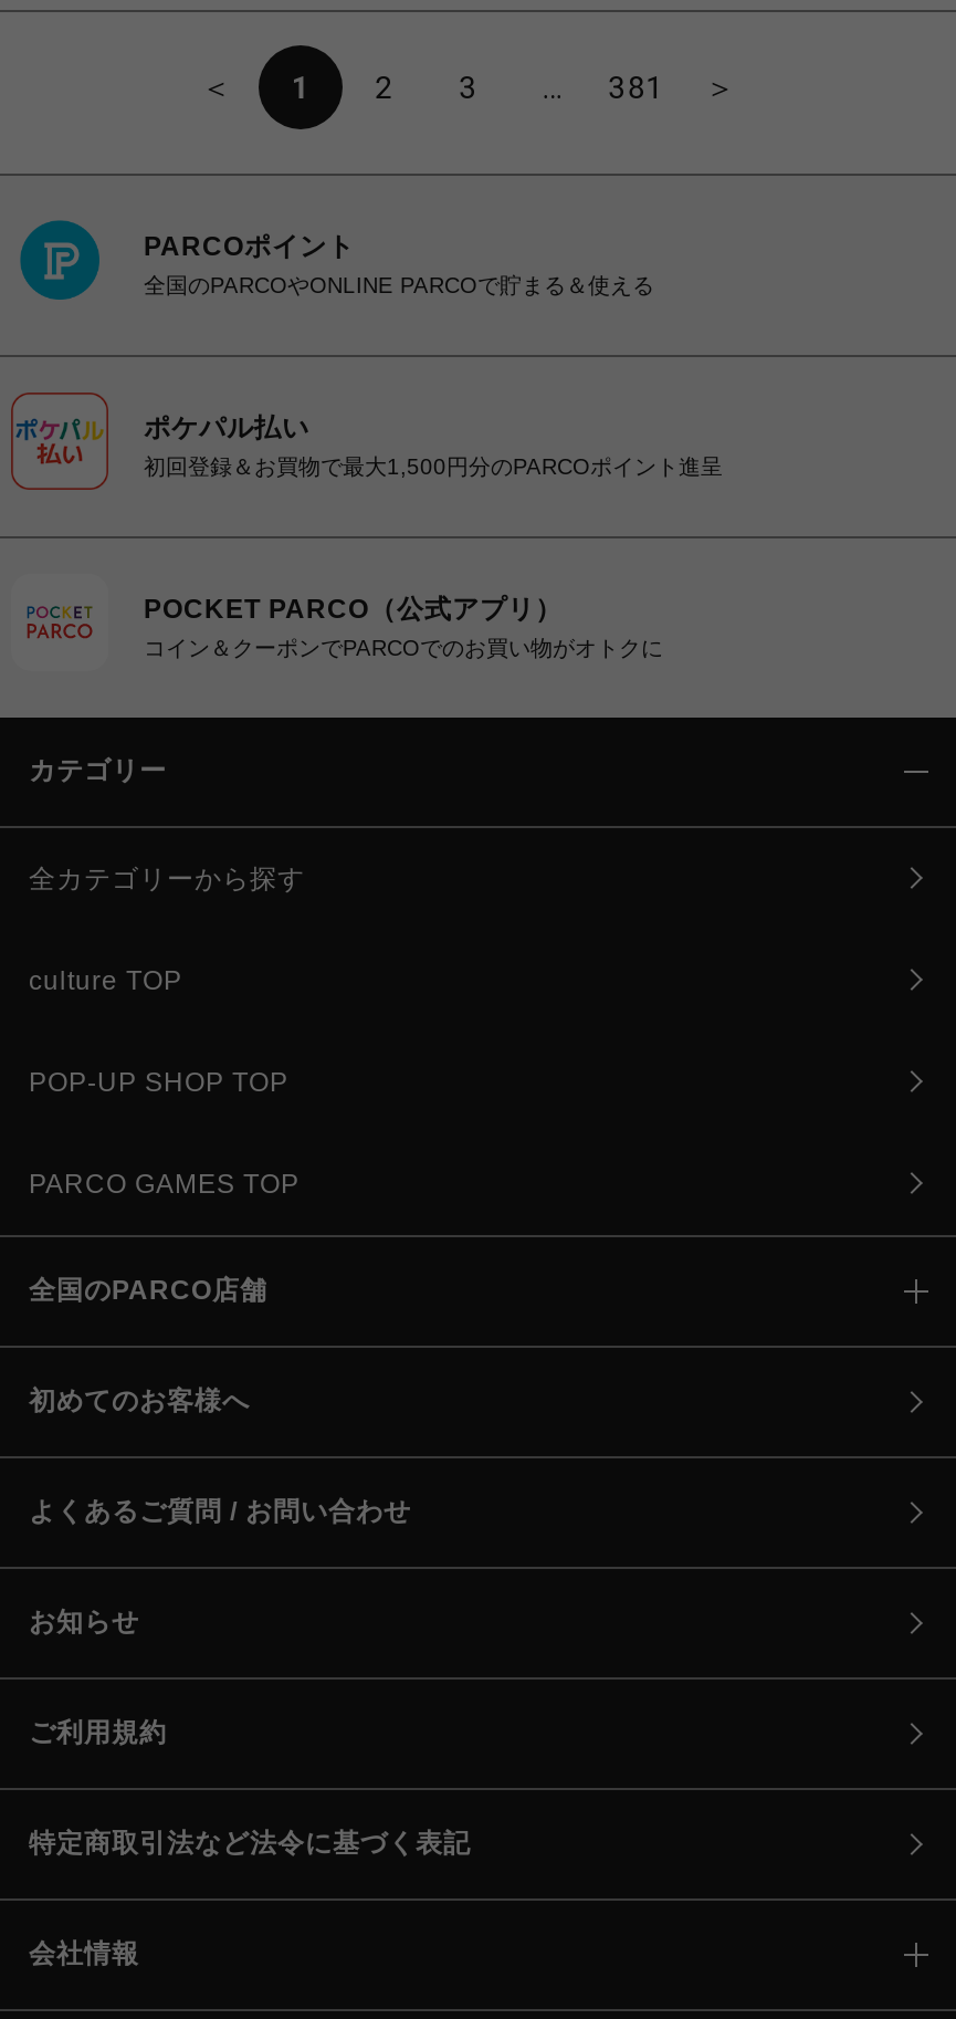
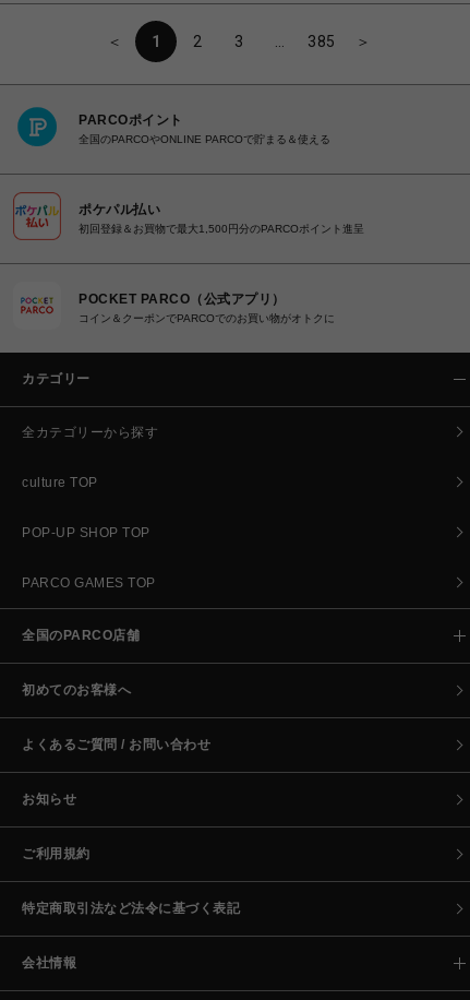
- 381
+ 385
